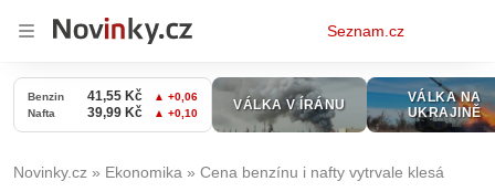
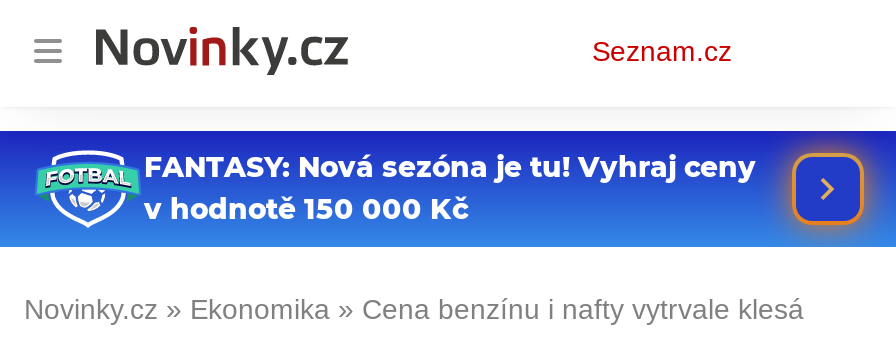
- [image]
+ [image]
